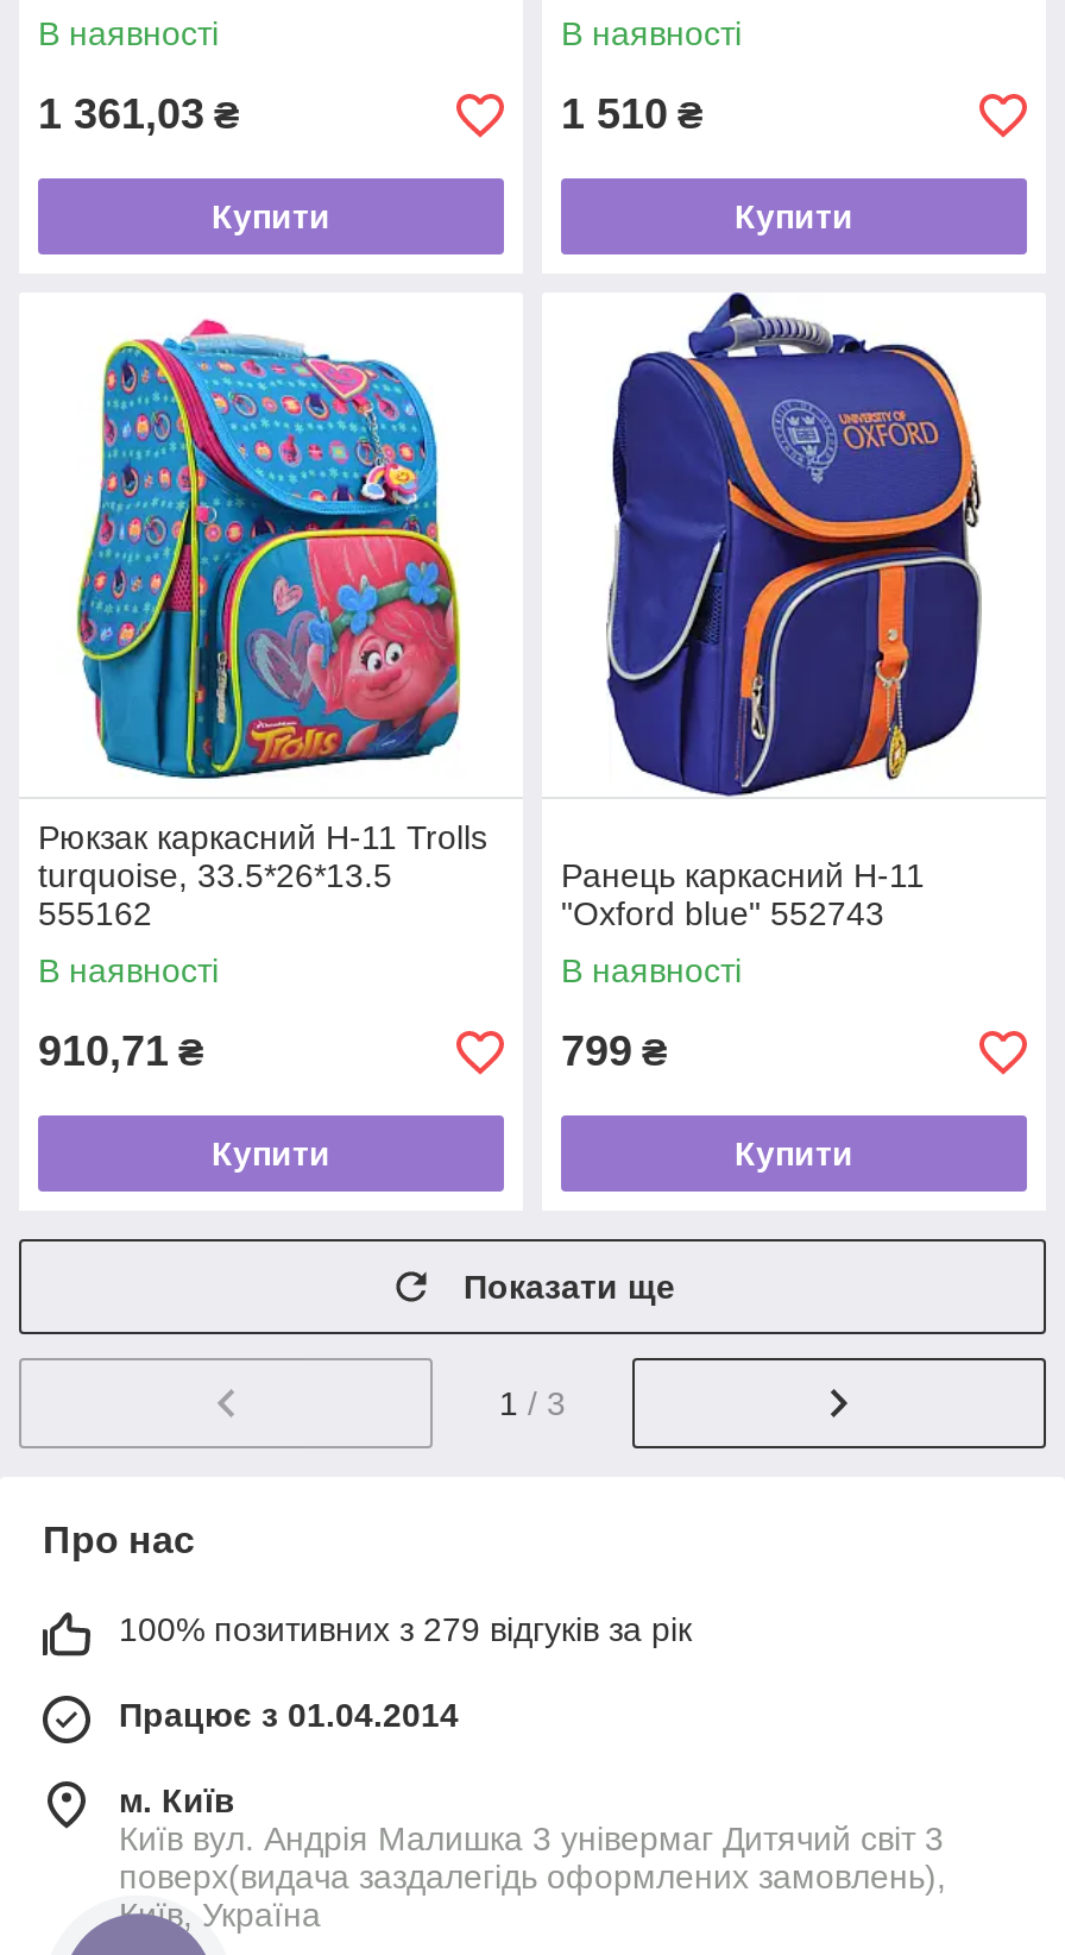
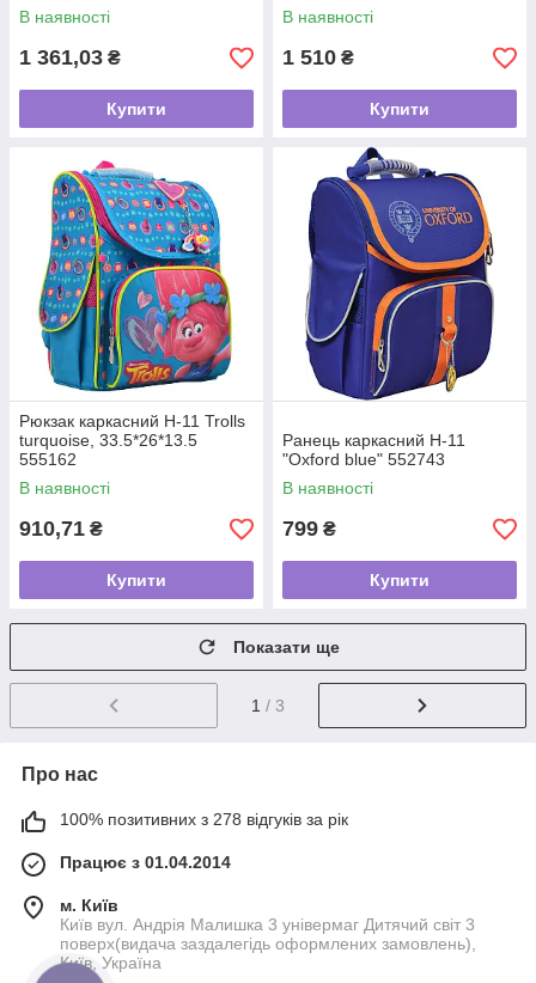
- 100% позитивних з 279 відгуків за рік
+ 100% позитивних з 278 відгуків за рік
